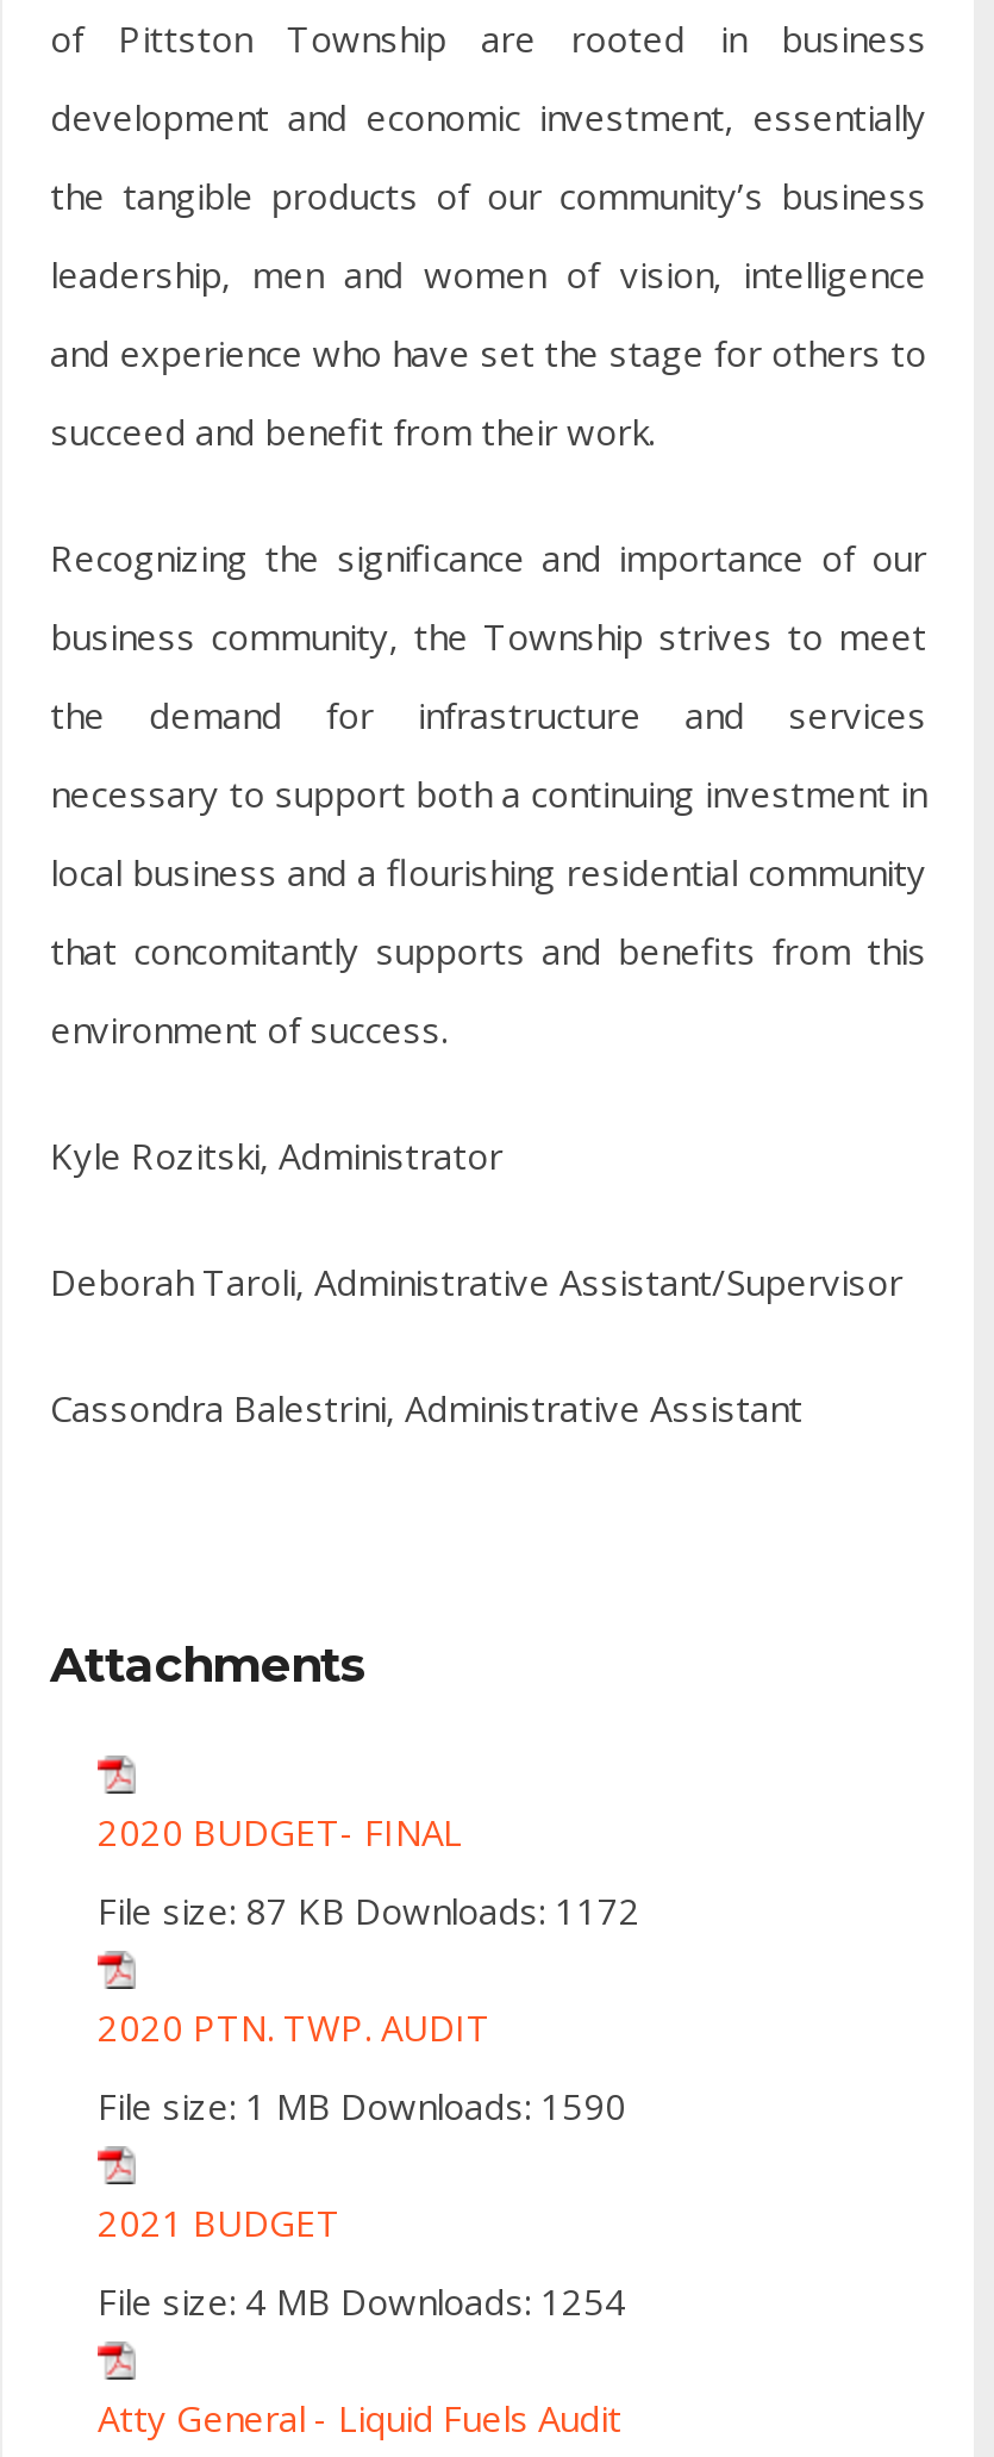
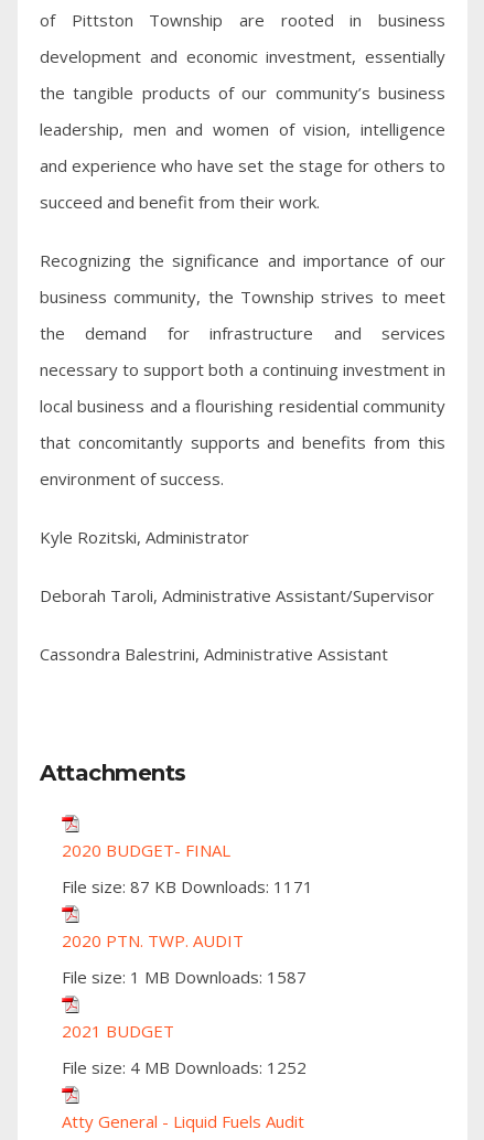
- File size: 87 KB Downloads: 1172
+ File size: 87 KB Downloads: 1171

- File size: 1 MB Downloads: 1590
+ File size: 1 MB Downloads: 1587

- File size: 4 MB Downloads: 1254
+ File size: 4 MB Downloads: 1252
